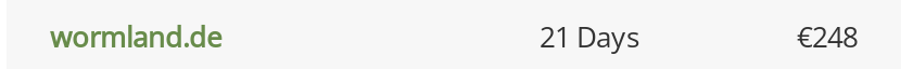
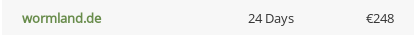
- 21 Days
+ 24 Days
